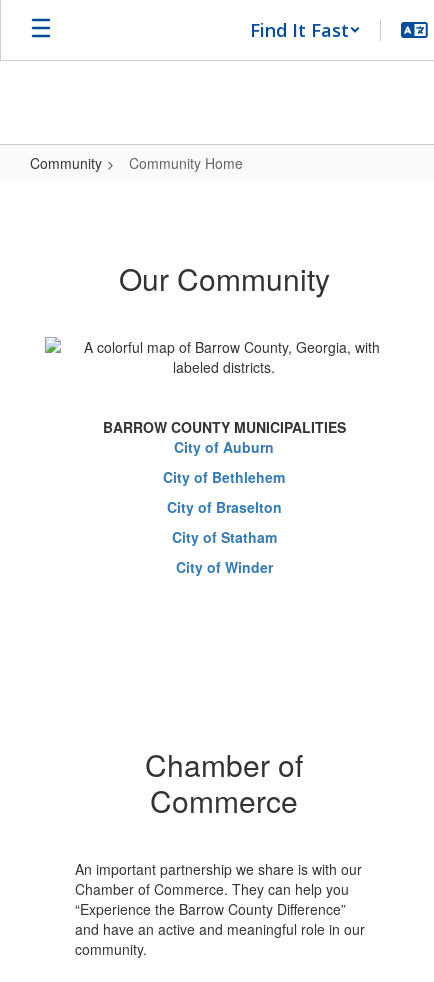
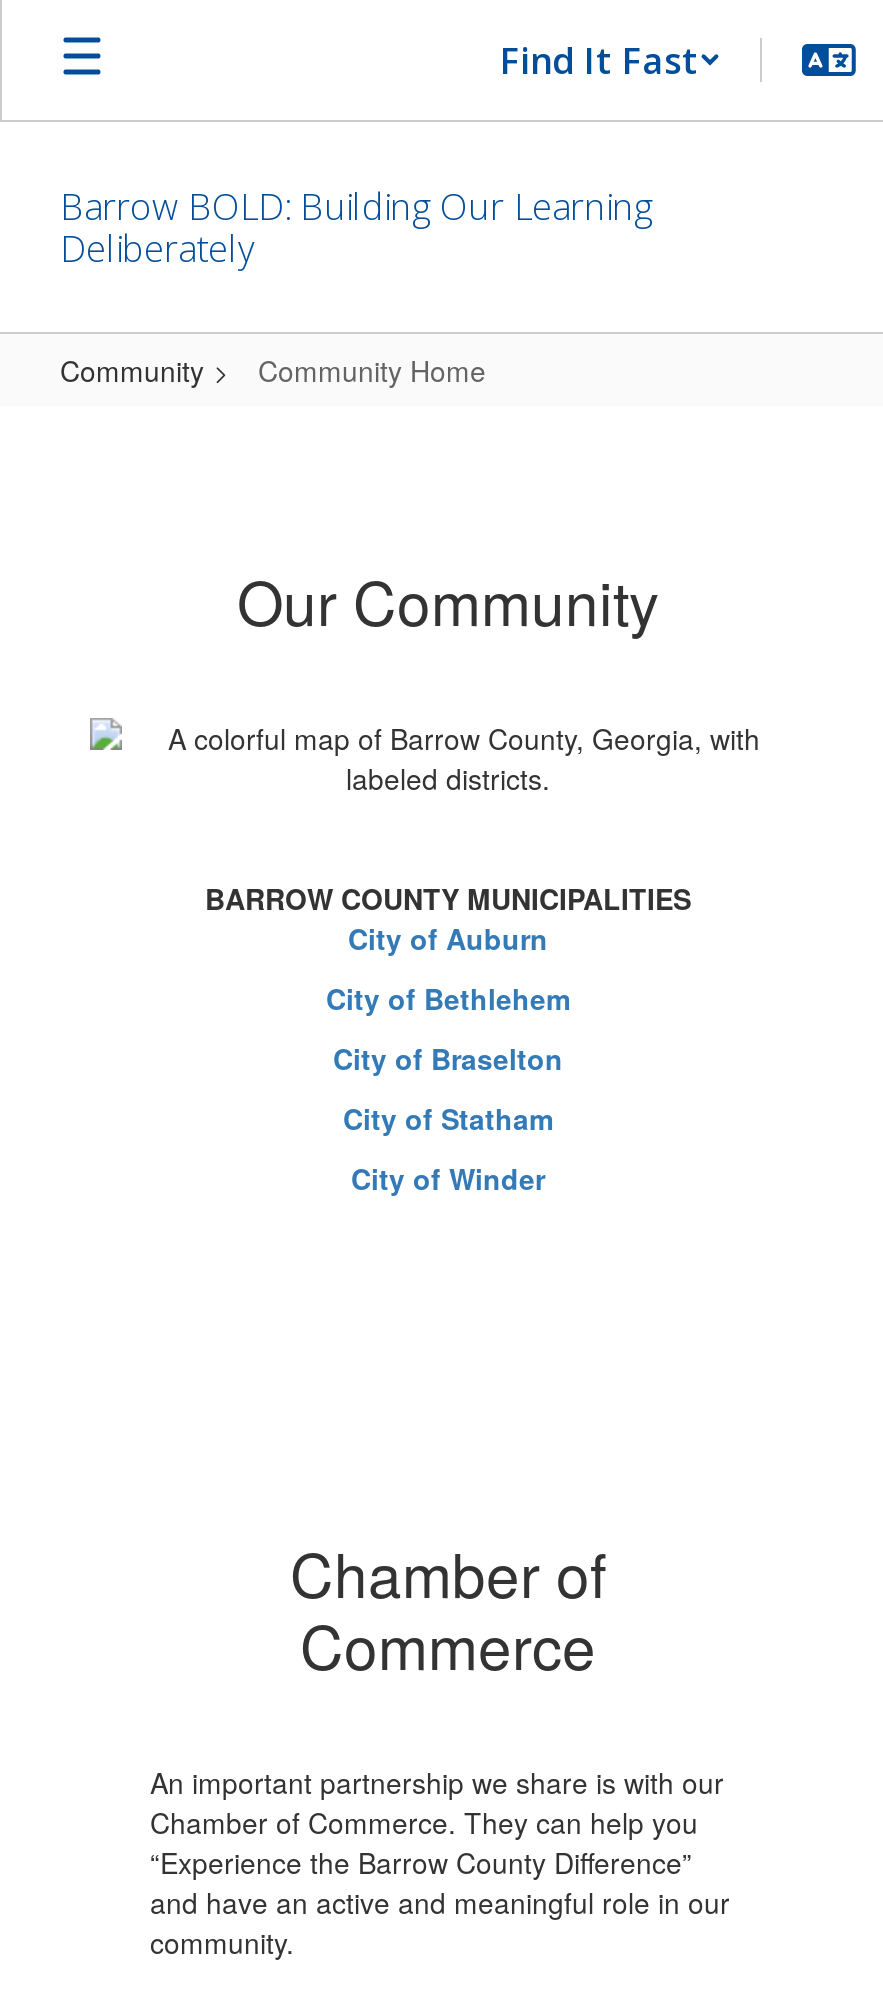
+ Barrow BOLD: Building Our Learning
+ Deliberately
